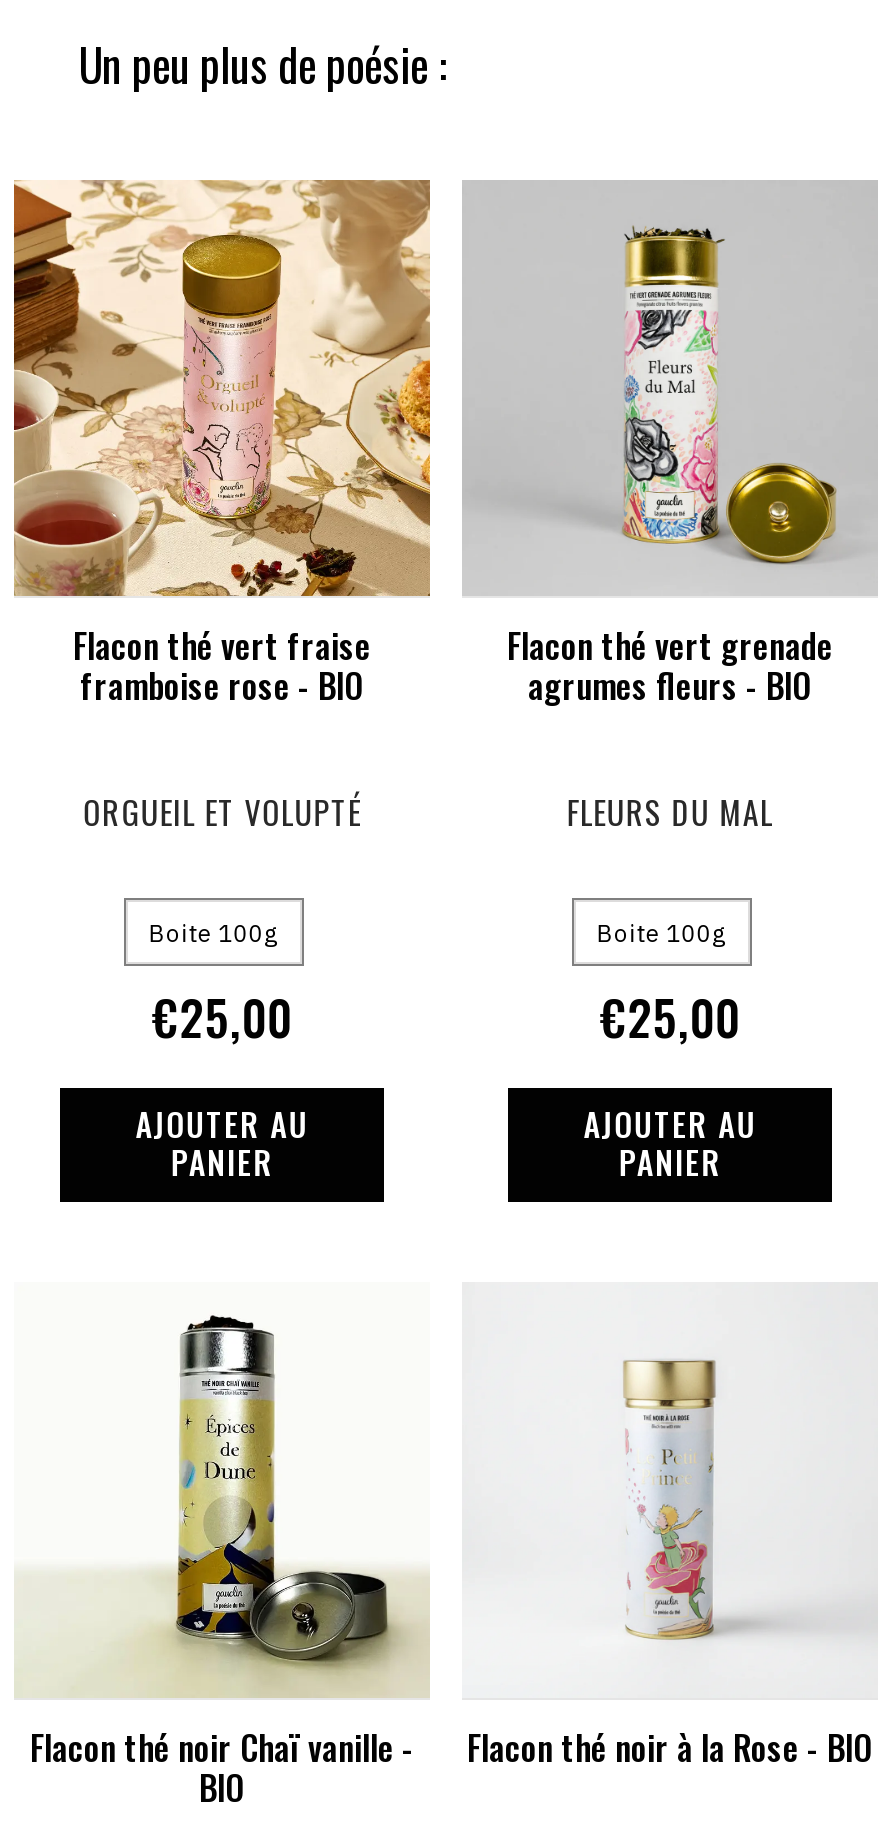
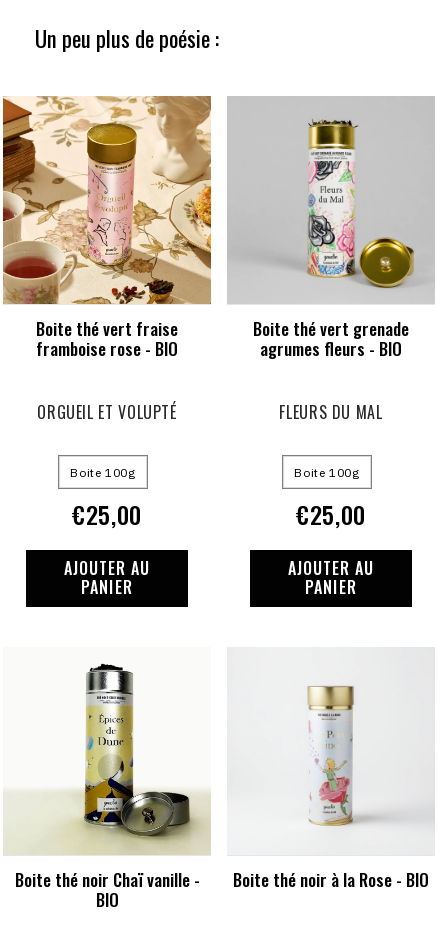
- Flacon thé vert fraise
+ Boite thé vert fraise

- Flacon thé vert grenade
+ Boite thé vert grenade

- Flacon thé noir Chaï vanille -
+ Boite thé noir Chaï vanille -

- Flacon thé noir à la Rose - BIO
+ Boite thé noir à la Rose - BIO
